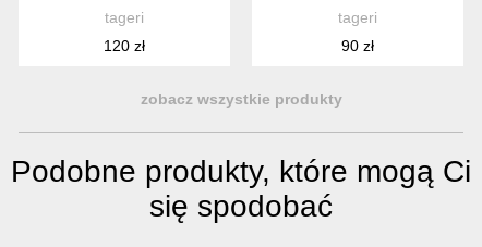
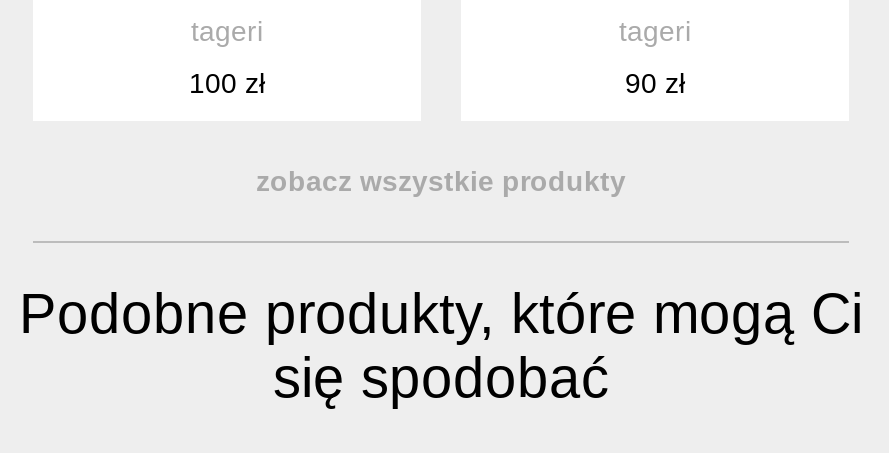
- 120 zł
+ 100 zł
